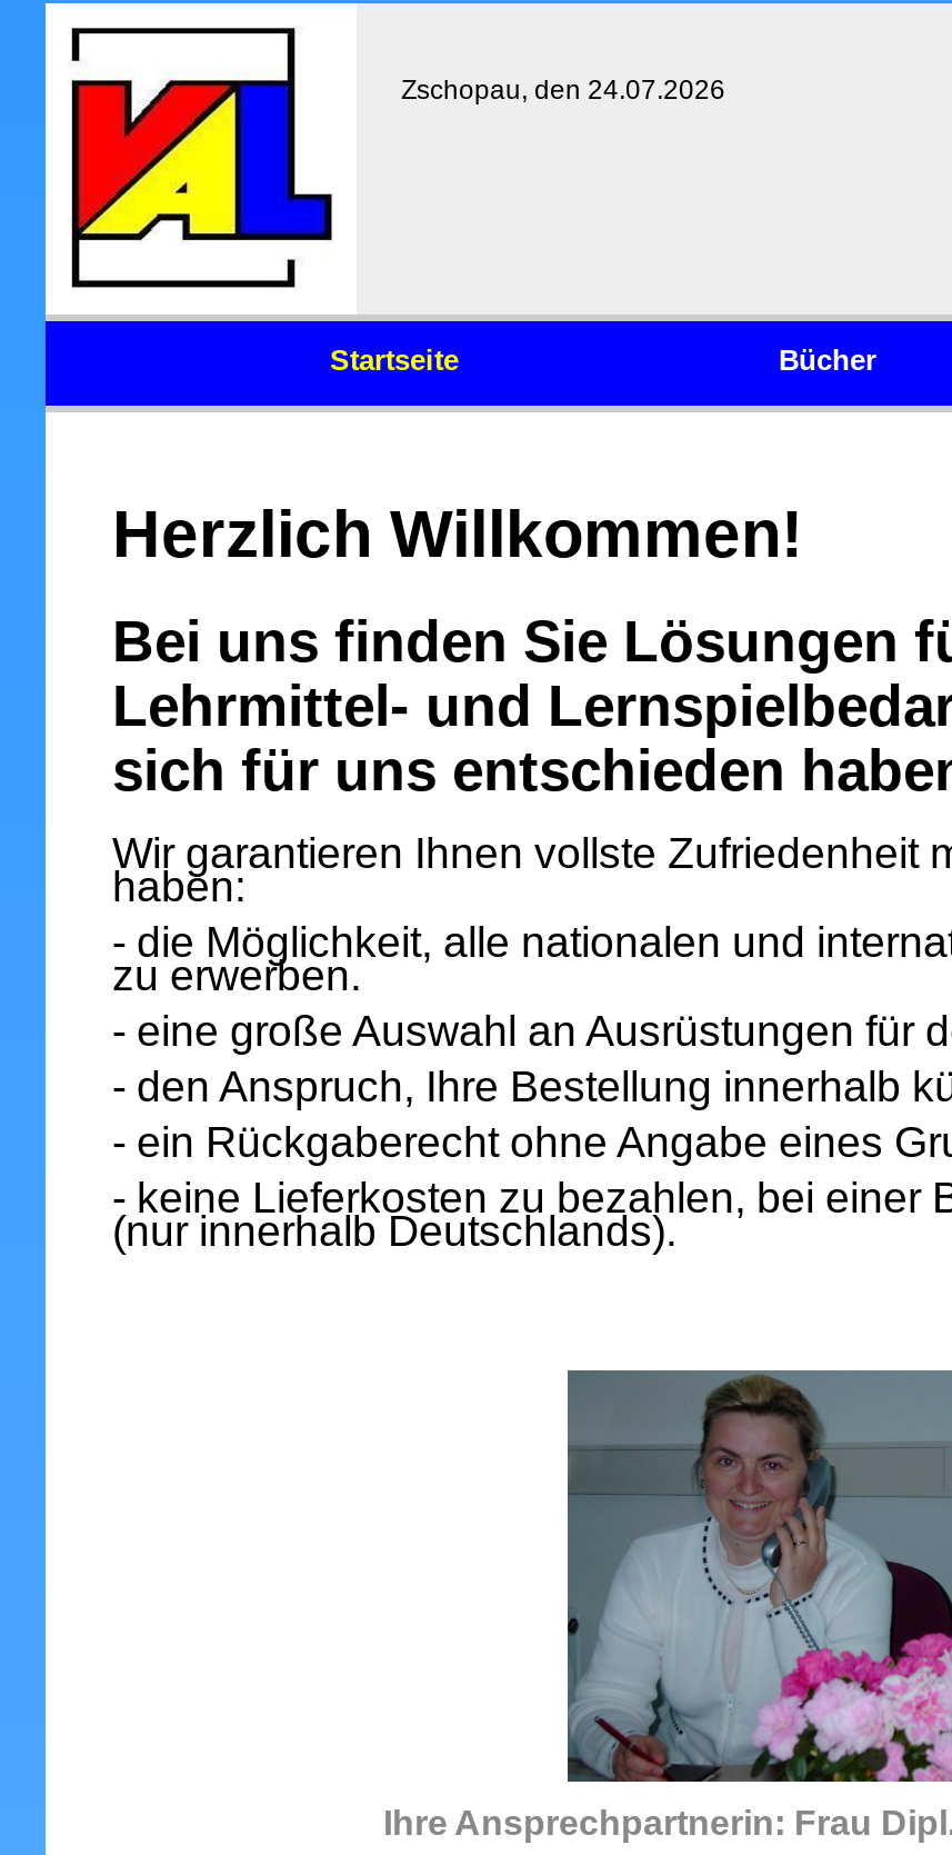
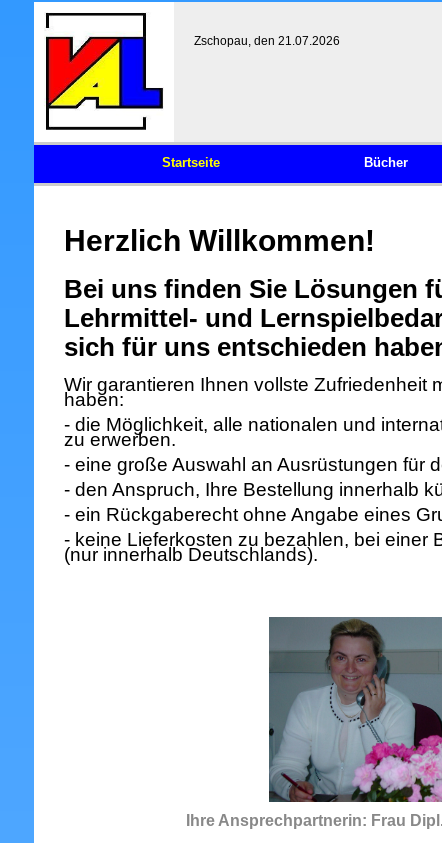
- Zschopau, den 24.07.2026
+ Zschopau, den 21.07.2026
